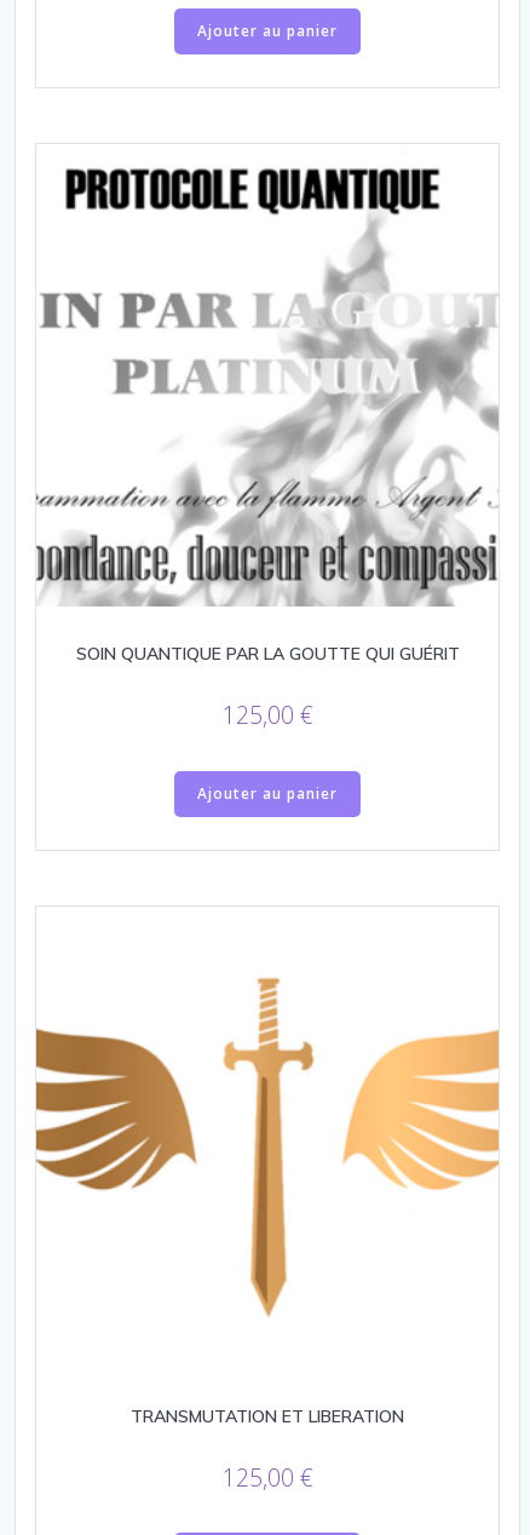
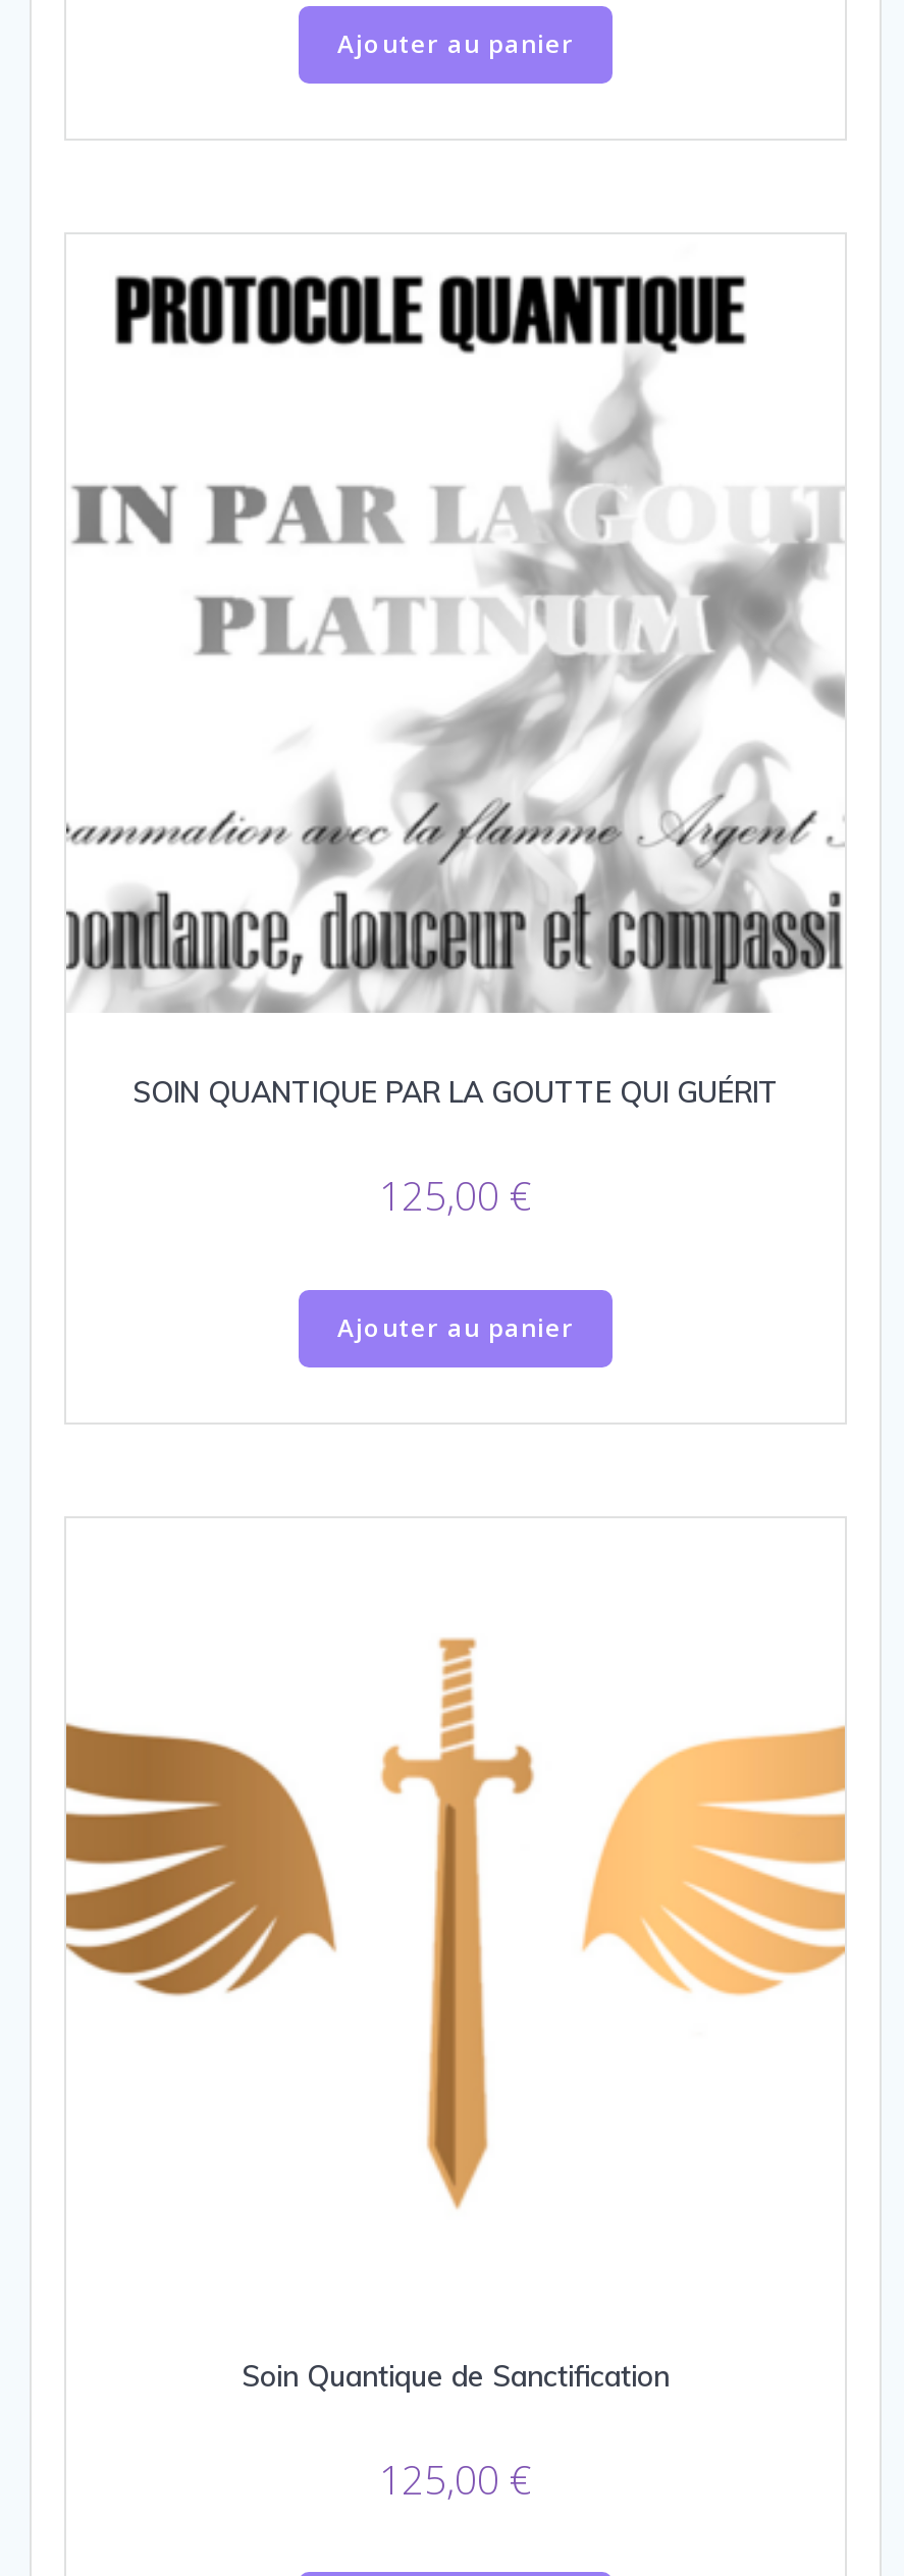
- TRANSMUTATION ET LIBERATION
+ Soin Quantique de Sanctification
